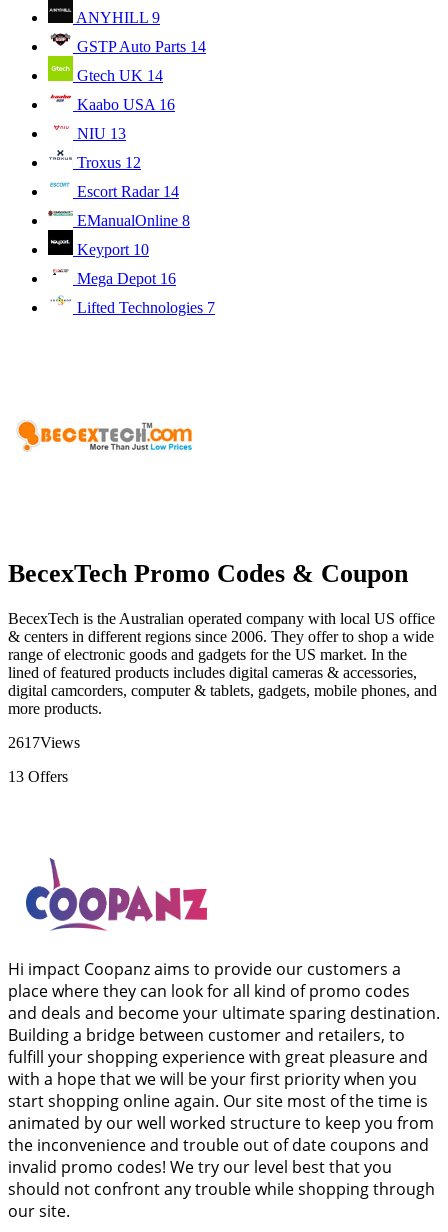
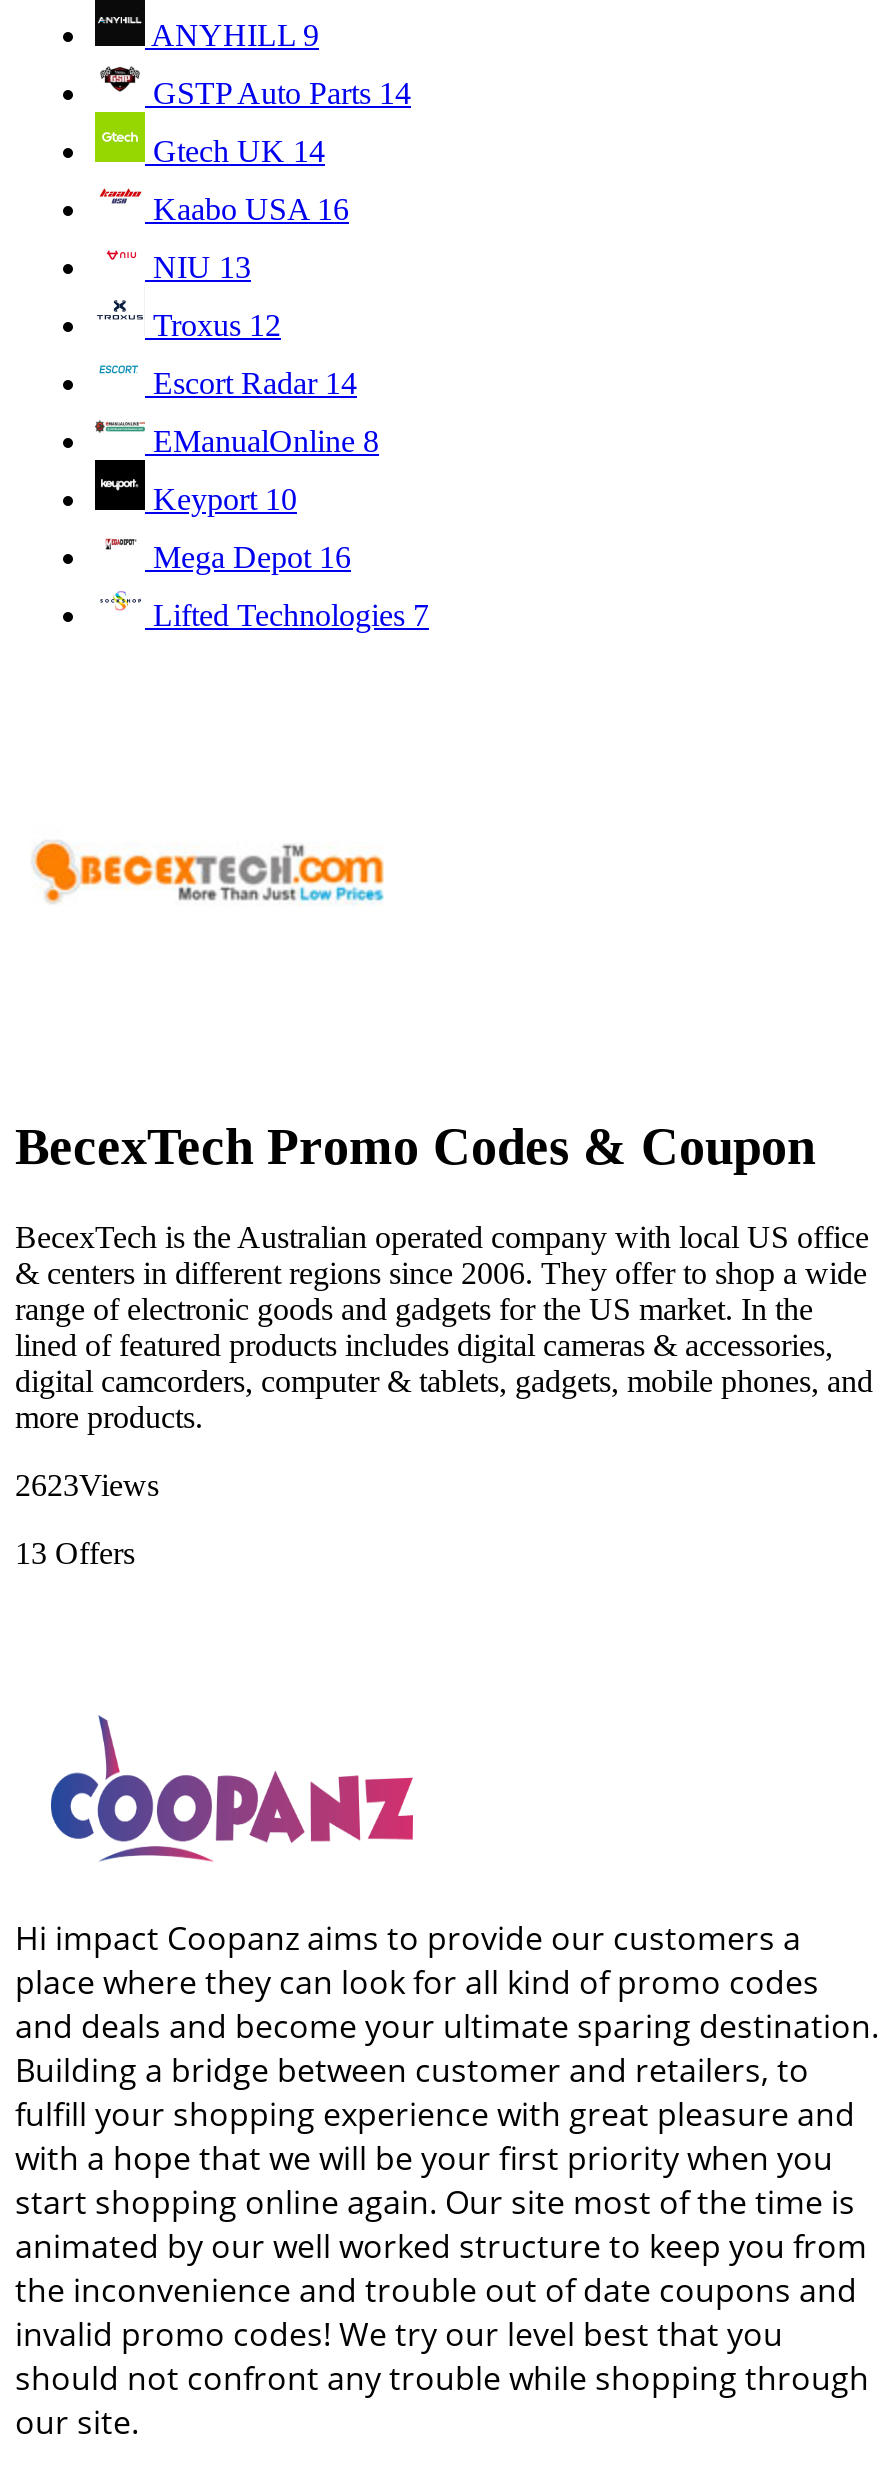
- 2617Views
+ 2623Views
